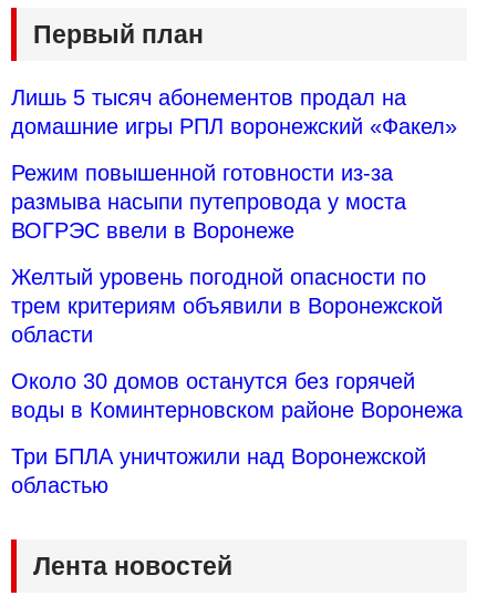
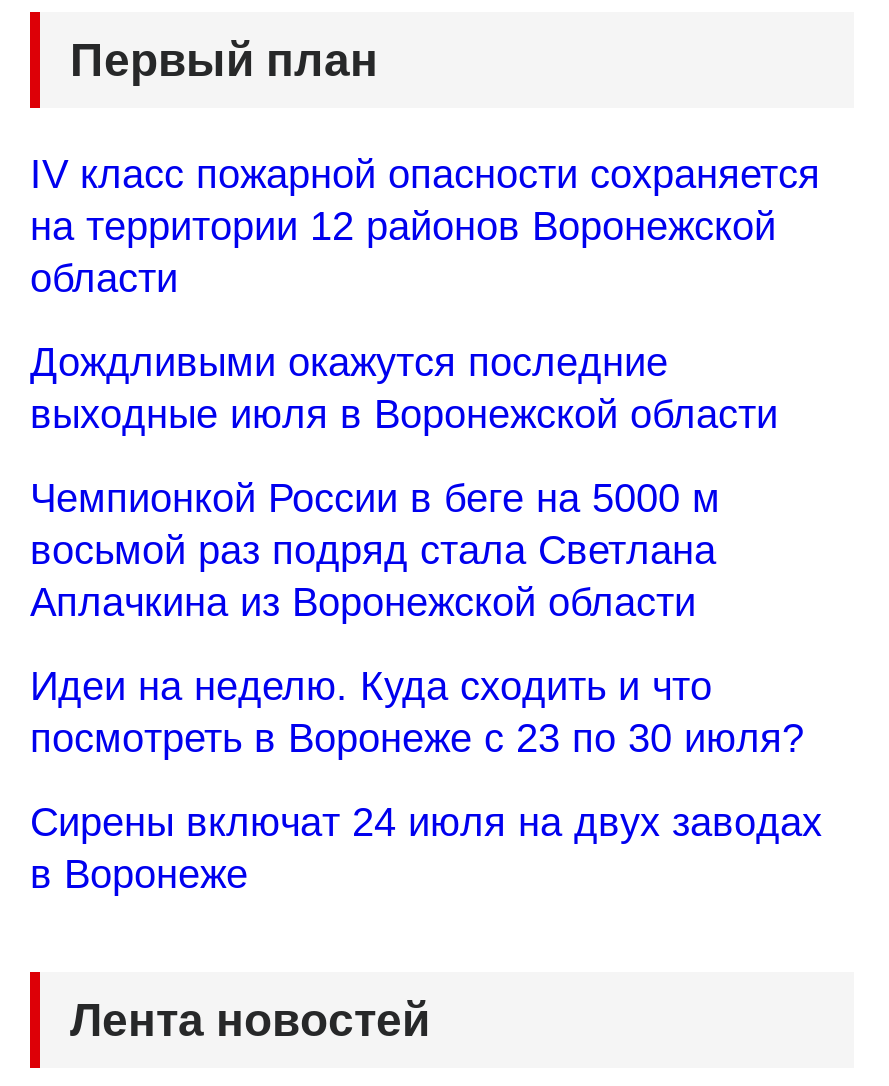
- Лишь 5 тысяч абонементов продал на
- домашние игры РПЛ воронежский «Факел»
- Режим повышенной готовности из-за
- размыва насыпи путепровода у моста
- ВОГРЭС ввели в Воронеже
- Желтый уровень погодной опасности по
- трем критериям объявили в Воронежской
+ IV класс пожарной опасности сохраняется
+ на территории 12 районов Воронежской

moved up: области

- Около 30 домов останутся без горячей
- воды в Коминтерновском районе Воронежа
- Три БПЛА уничтожили над Воронежской
- областью
+ Дождливыми окажутся последние
+ выходные июля в Воронежской области
+ Чемпионкой России в беге на 5000 м
+ восьмой раз подряд стала Светлана
+ Аплачкина из Воронежской области
+ Идеи на неделю. Куда сходить и что
+ посмотреть в Воронеже с 23 по 30 июля?
+ Сирены включат 24 июля на двух заводах
+ в Воронеже
